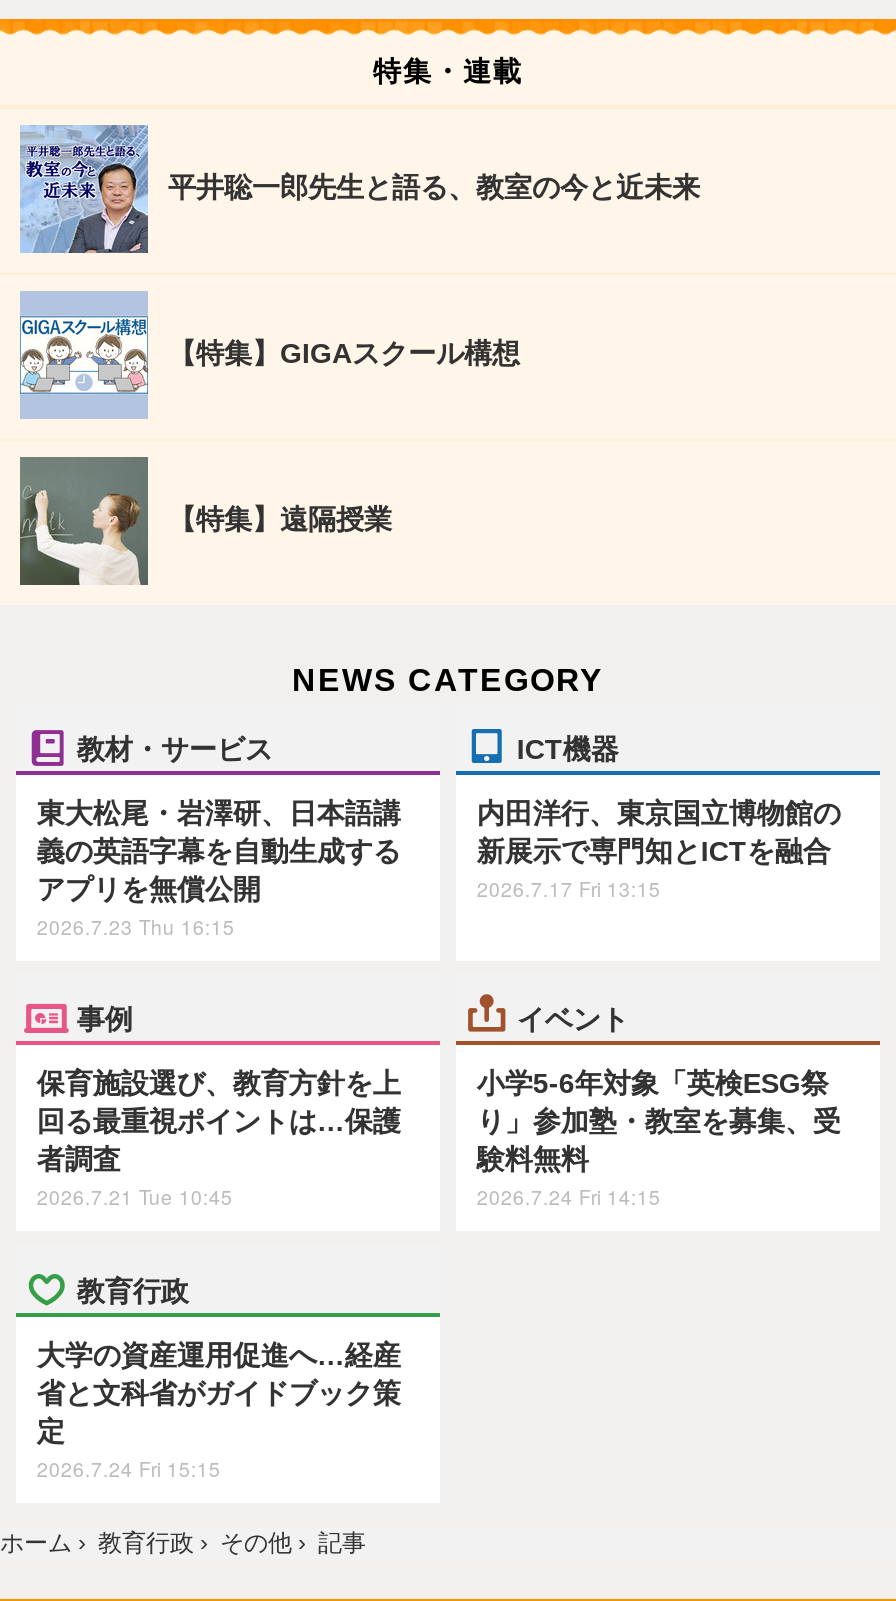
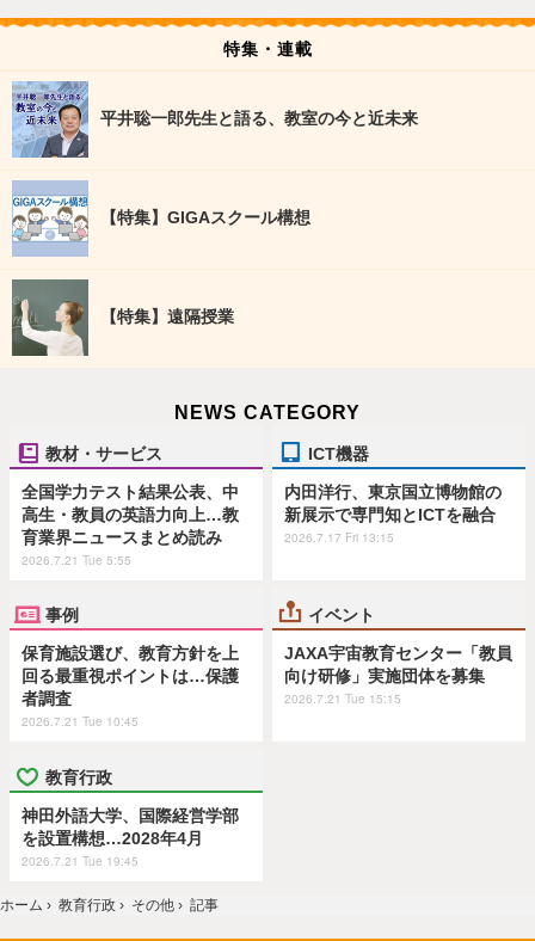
- 東大松尾・岩澤研、日本語講
- 義の英語字幕を自動生成する
- アプリを無償公開
- 2026.7.23 Thu 16:15
+ 全国学力テスト結果公表、中
+ 高生・教員の英語力向上…教
+ 育業界ニュースまとめ読み
+ 2026.7.21 Tue 5:55

- 小学5-6年対象「英検ESG祭
- り」参加塾・教室を募集、受
- 験料無料
- 2026.7.24 Fri 14:15
+ JAXA宇宙教育センター「教員
+ 向け研修」実施団体を募集
+ 2026.7.21 Tue 15:15

- 大学の資産運用促進へ…経産
- 省と文科省がガイドブック策
- 定
- 2026.7.24 Fri 15:15
+ 神田外語大学、国際経営学部
+ を設置構想…2028年4月
+ 2026.7.21 Tue 19:45
